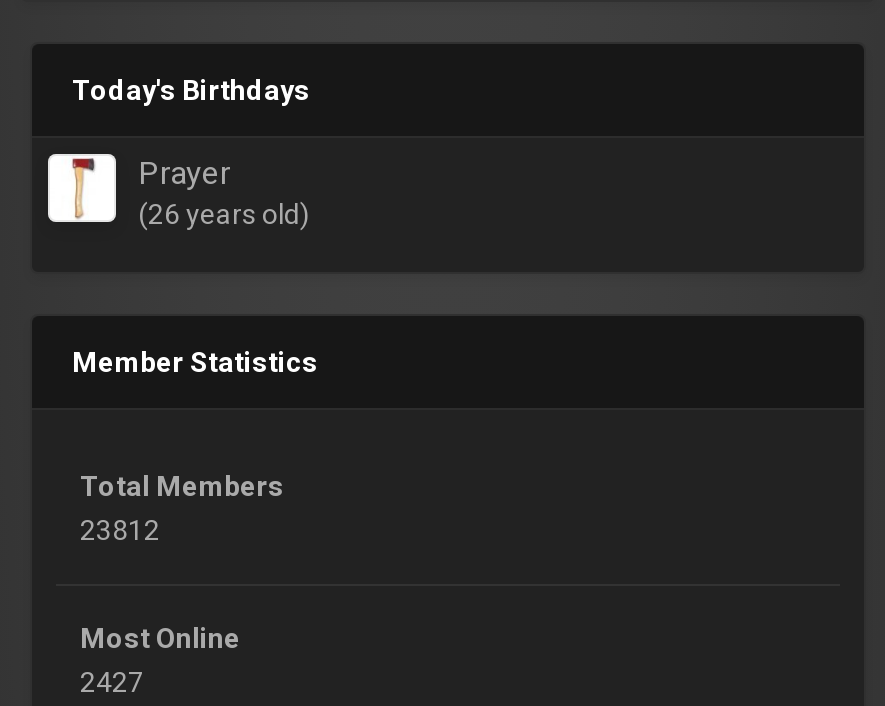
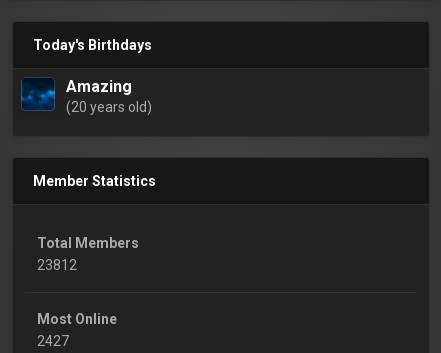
- [image]
- Prayer
- (26 years old)
+ [image]
+ Amazing
+ (20 years old)
